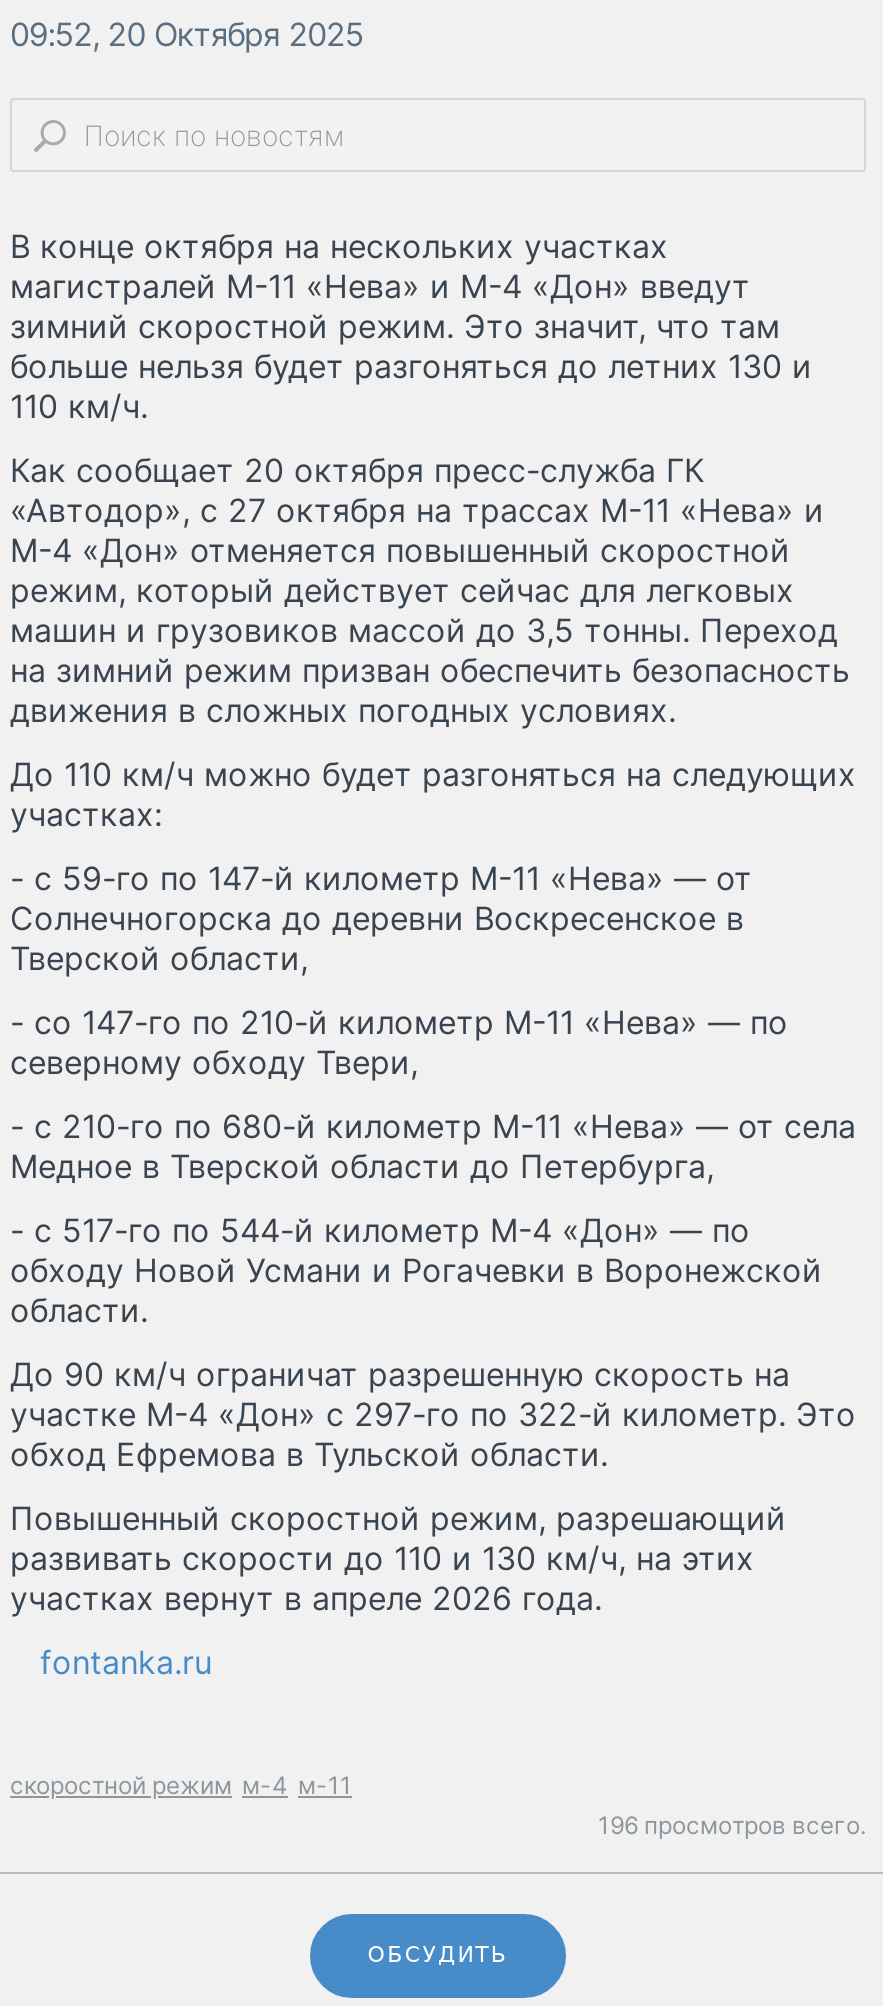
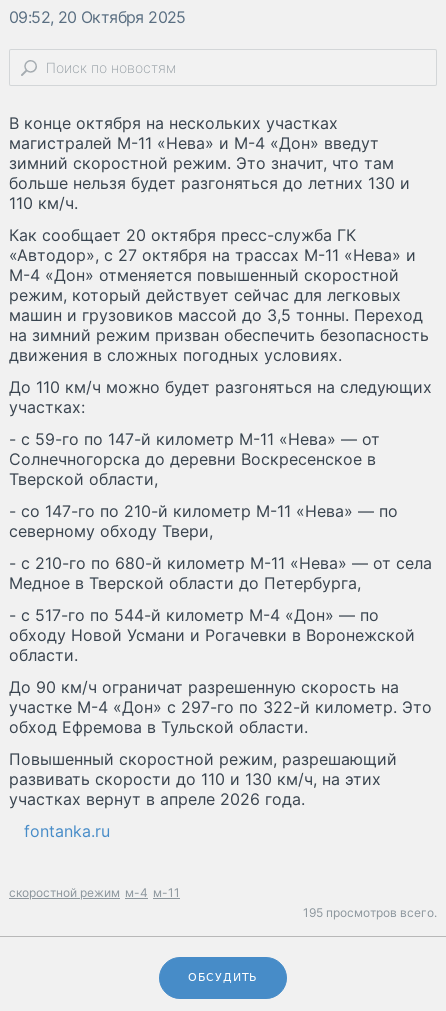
- 196 просмотров всего.
+ 195 просмотров всего.
